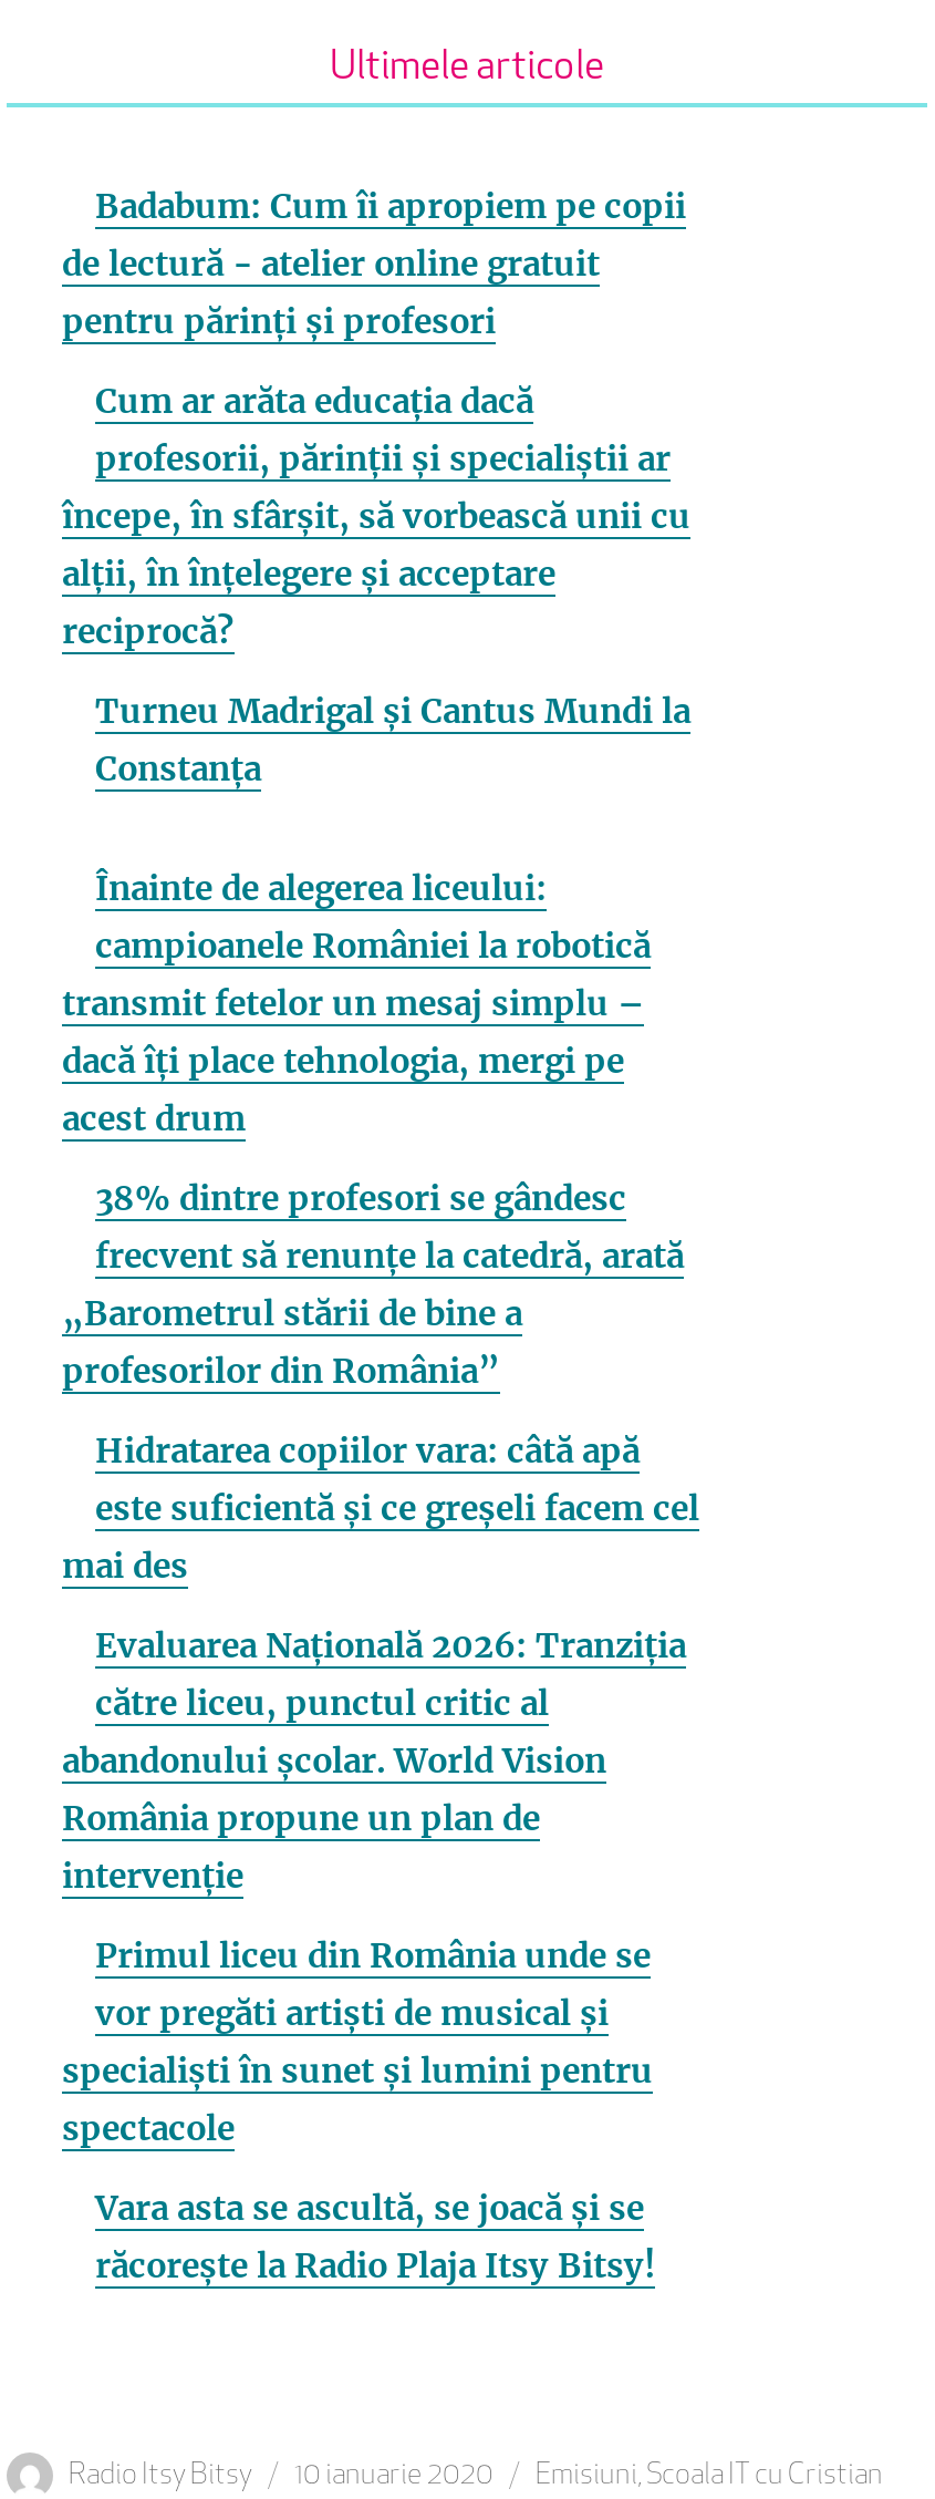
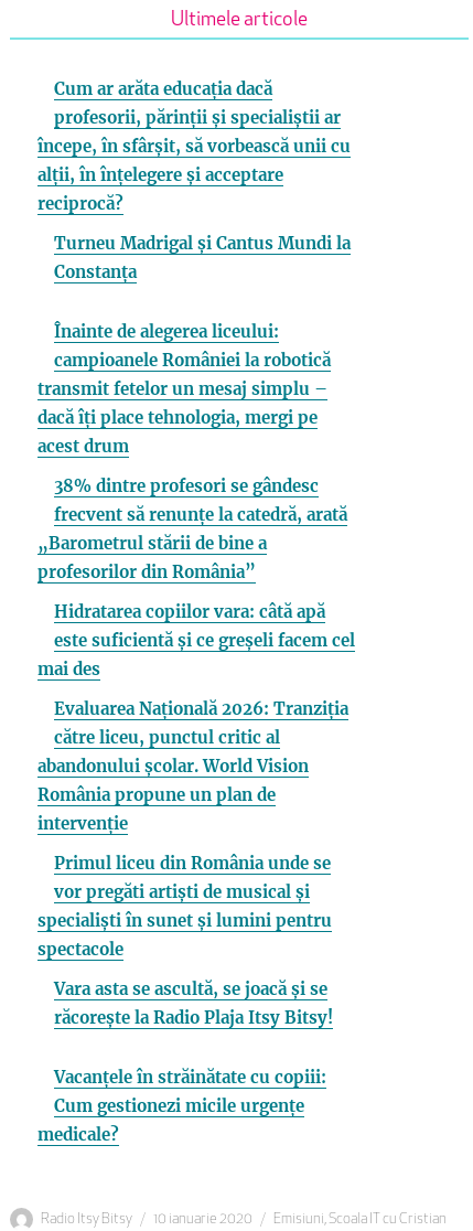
- Badabum: Cum îi apropiem pe copii
- de lectură - atelier online gratuit
- pentru părinți și profesori

moved up: Cum ar arăta educația dacă | profesorii, părinții și specialiștii ar | începe, în sfârșit, să vorbească unii cu | ... | Vara asta se ascultă, se joacă și se | răcorește la Radio Plaja Itsy Bitsy!

+ Vacanțele în străinătate cu copiii:
+ Cum gestionezi micile urgențe
+ medicale?
